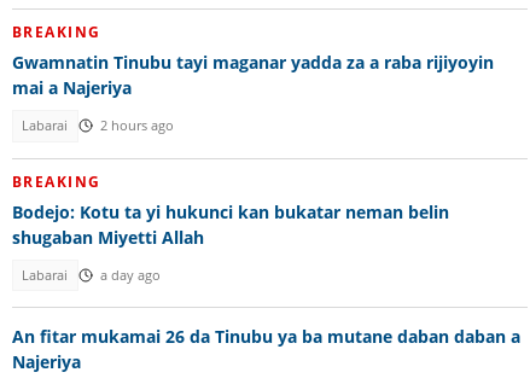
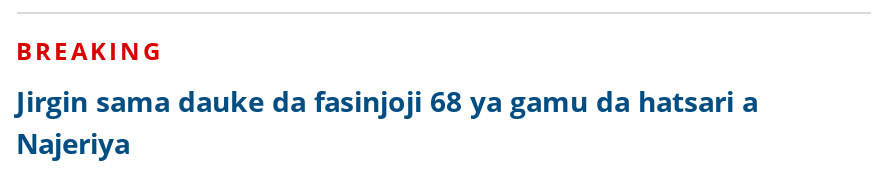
- Gwamnatin Tinubu tayi maganar yadda za a raba rijiyoyin
- mai a Najeriya
- Labarai
- 2 hours ago
- BREAKING
- Bodejo: Kotu ta yi hukunci kan bukatar neman belin
- shugaban Miyetti Allah
- Labarai
- a day ago
- An fitar mukamai 26 da Tinubu ya ba mutane daban daban a
+ Jirgin sama dauke da fasinjoji 68 ya gamu da hatsari a
